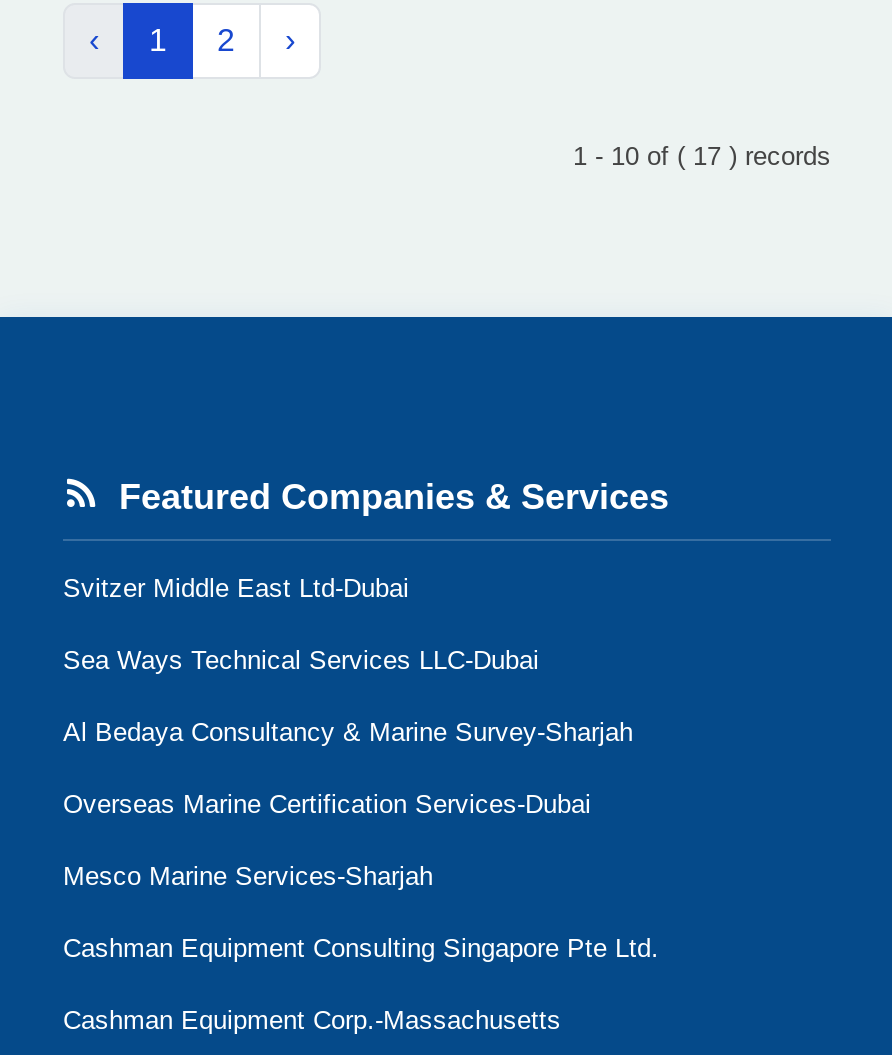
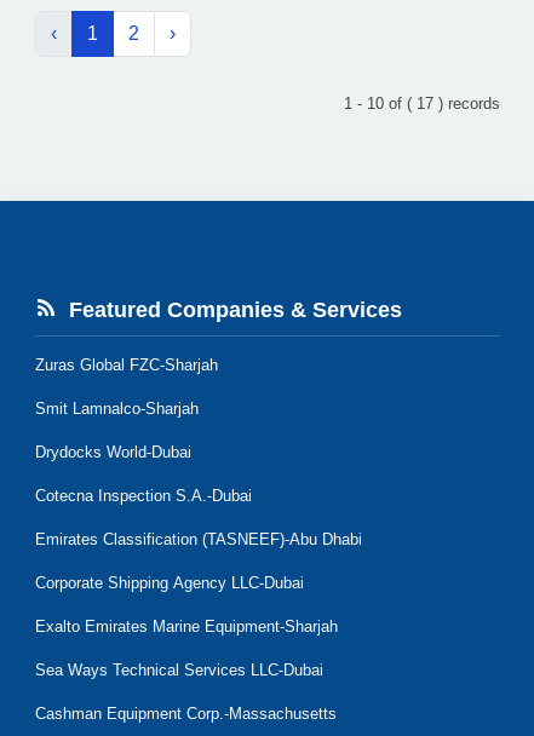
- Svitzer Middle East Ltd-Dubai
+ Zuras Global FZC-Sharjah
+ Smit Lamnalco-Sharjah
+ Drydocks World-Dubai
+ Cotecna Inspection S.A.-Dubai
+ Emirates Classification (TASNEEF)-Abu Dhabi
+ Corporate Shipping Agency LLC-Dubai
+ Exalto Emirates Marine Equipment-Sharjah

moved down: Sea Ways Technical Services LLC-Dubai

- Al Bedaya Consultancy & Marine Survey-Sharjah
- Overseas Marine Certification Services-Dubai
- Mesco Marine Services-Sharjah
- Cashman Equipment Consulting Singapore Pte Ltd.
